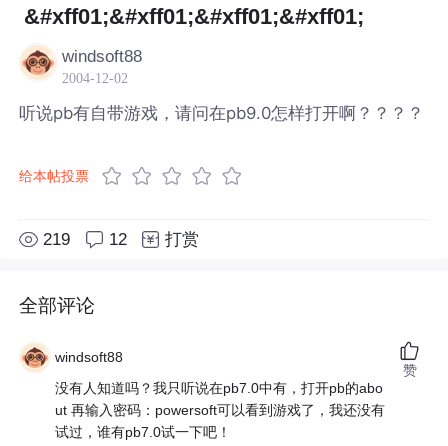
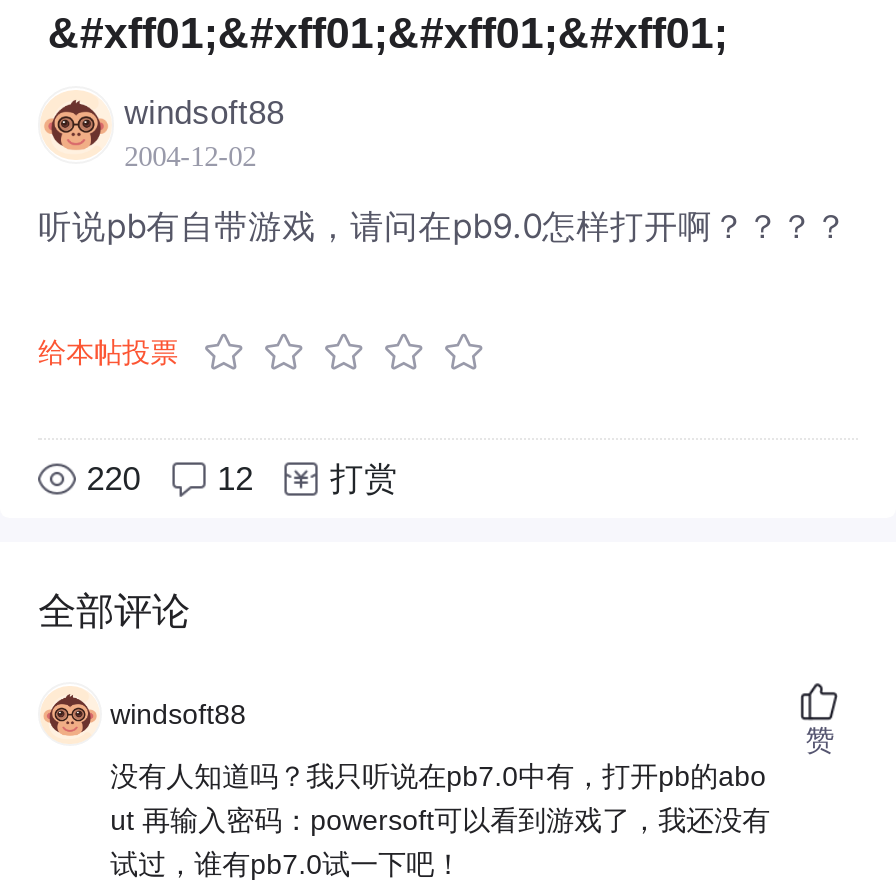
- 219
+ 220
